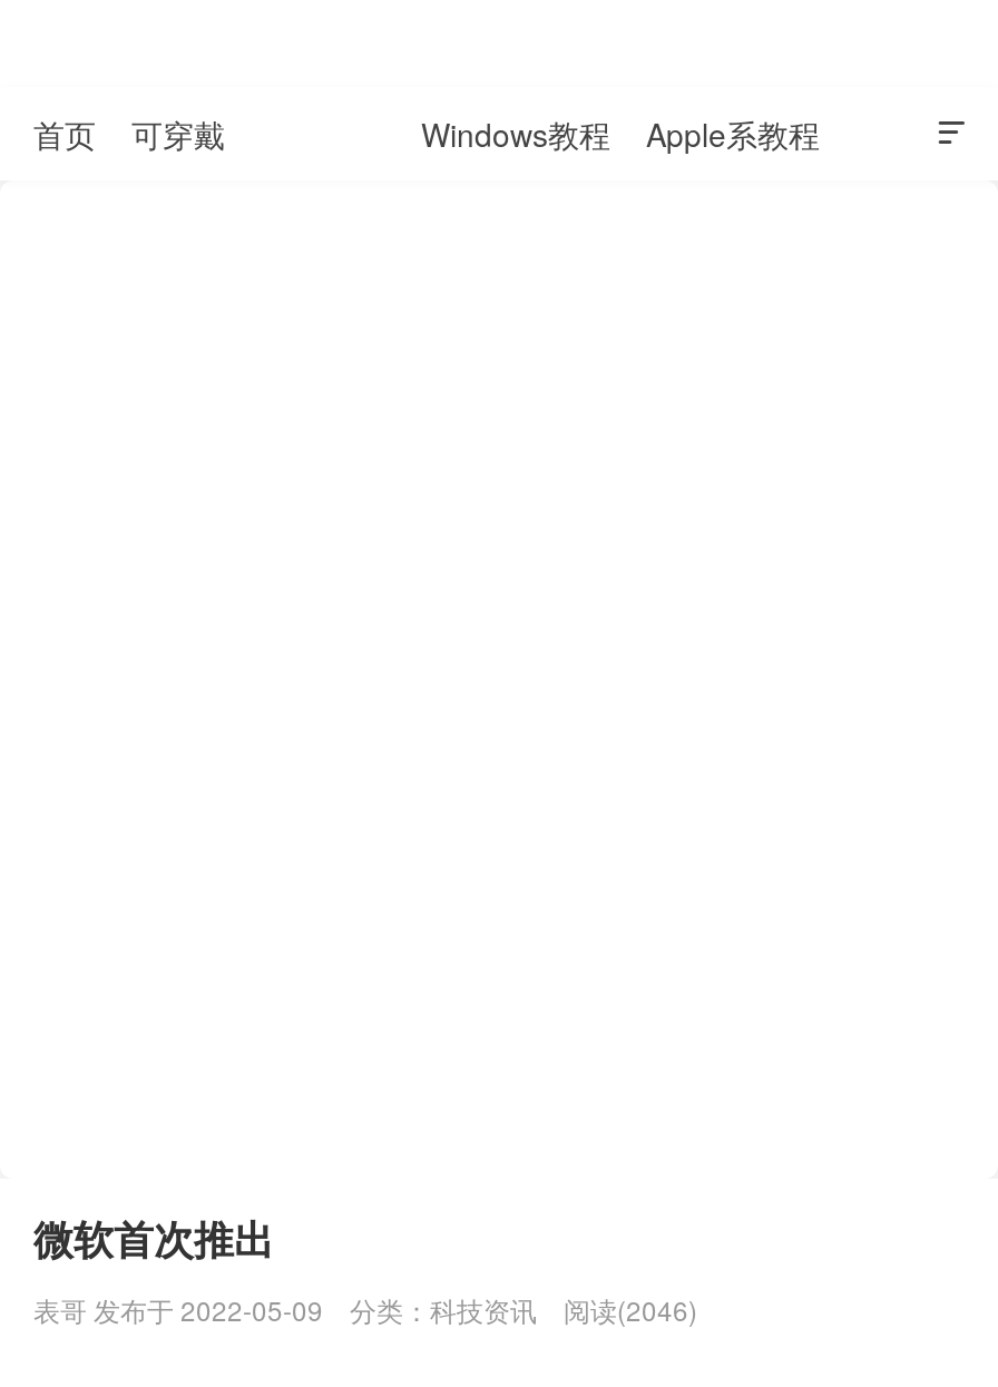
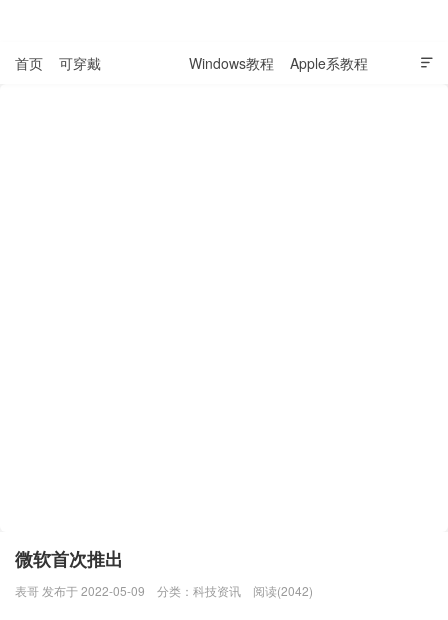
- 表哥 发布于 2022-05-09 分类：科技资讯 阅读(2046)
+ 表哥 发布于 2022-05-09 分类：科技资讯 阅读(2042)
